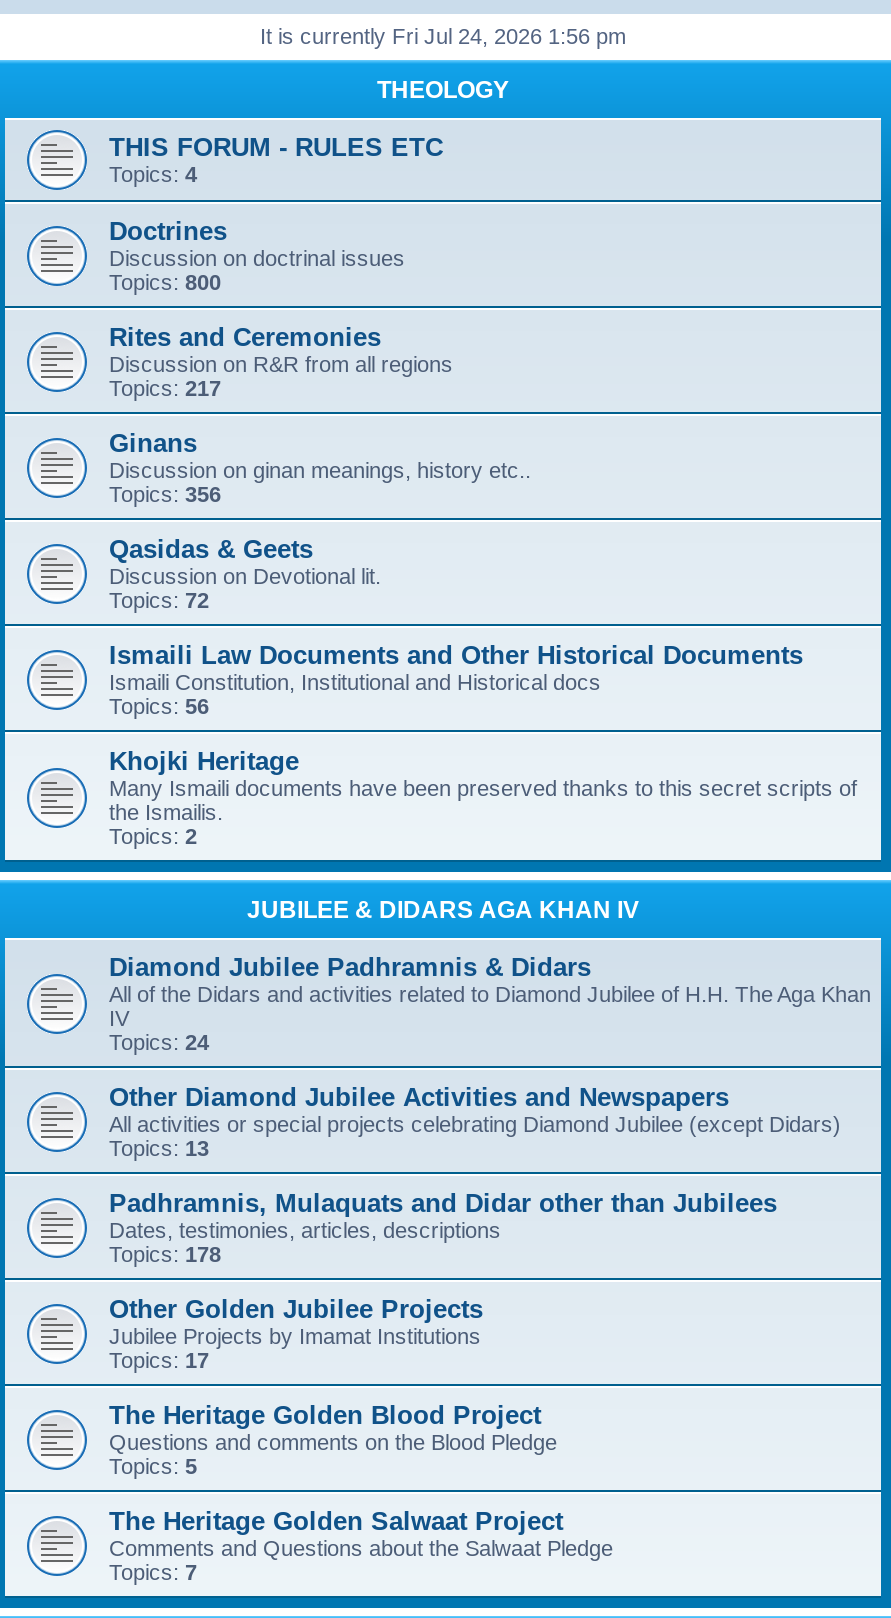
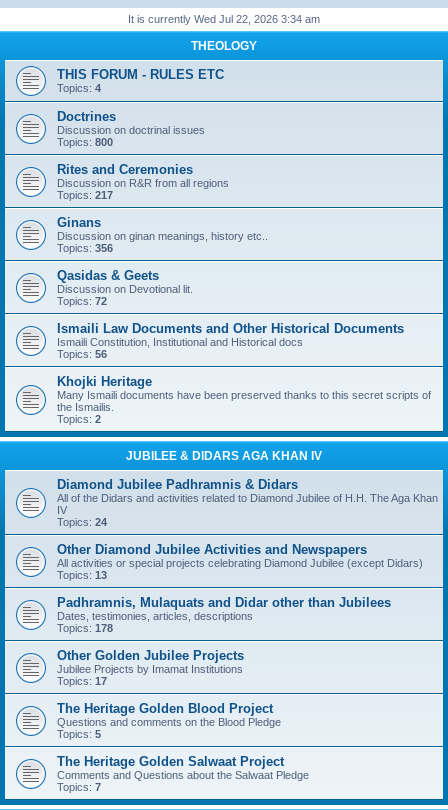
- It is currently Fri Jul 24, 2026 1:56 pm
+ It is currently Wed Jul 22, 2026 3:34 am
